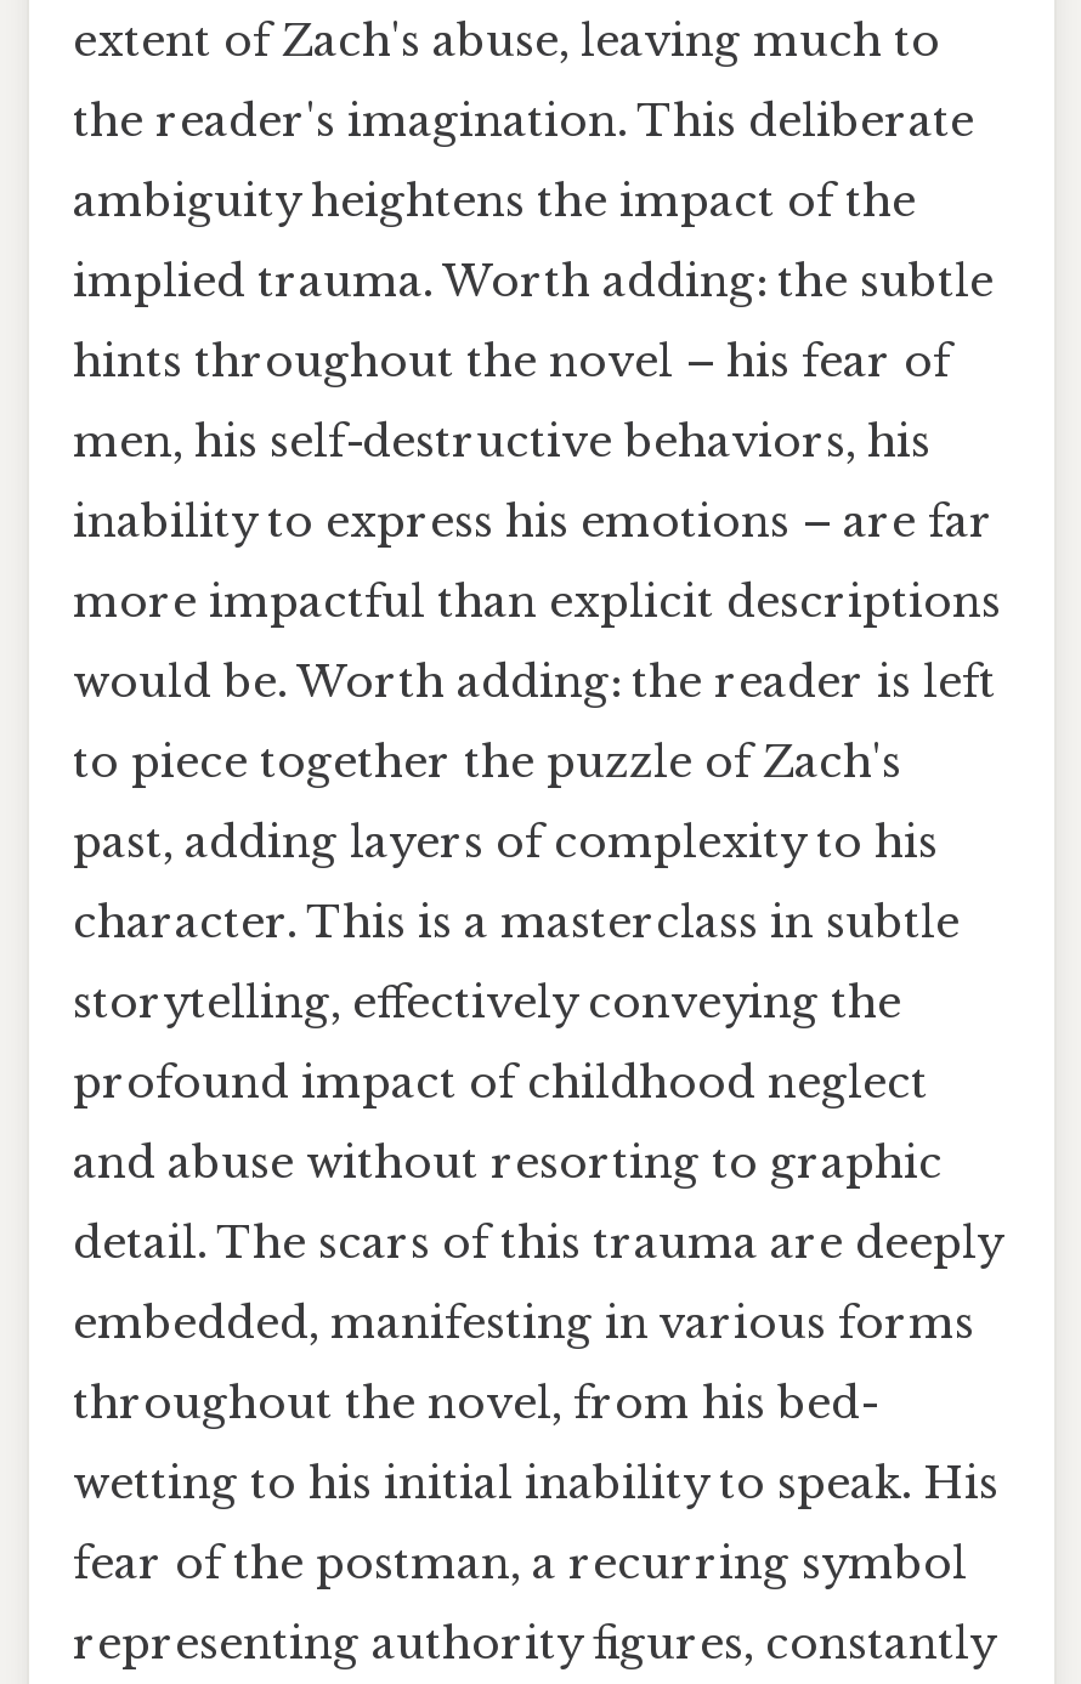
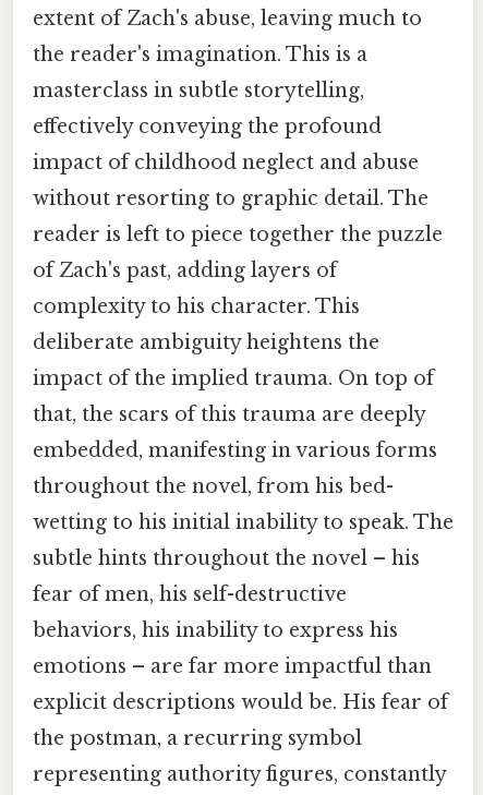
- the reader's imagination. This deliberate
- ambiguity heightens the impact of the
- implied trauma. Worth adding: the subtle
- hints throughout the novel – his fear of
- men, his self-destructive behaviors, his
- inability to express his emotions – are far
- more impactful than explicit descriptions
- would be. Worth adding: the reader is left
- to piece together the puzzle of Zach's
- past, adding layers of complexity to his
- character. This is a masterclass in subtle
- storytelling, effectively conveying the
- profound impact of childhood neglect
- and abuse without resorting to graphic
- detail. The scars of this trauma are deeply
+ the reader's imagination. This is a
+ masterclass in subtle storytelling,
+ effectively conveying the profound
+ impact of childhood neglect and abuse
+ without resorting to graphic detail. The
+ reader is left to piece together the puzzle
+ of Zach's past, adding layers of
+ complexity to his character. This
+ deliberate ambiguity heightens the
+ impact of the implied trauma. On top of
+ that, the scars of this trauma are deeply

moved up: embedded, manifesting in various forms | throughout the novel, from his bed-

- wetting to his initial inability to speak. His
- fear of the postman, a recurring symbol
+ wetting to his initial inability to speak. The
+ subtle hints throughout the novel – his
+ fear of men, his self-destructive
+ behaviors, his inability to express his
+ emotions – are far more impactful than
+ explicit descriptions would be. His fear of
+ the postman, a recurring symbol
